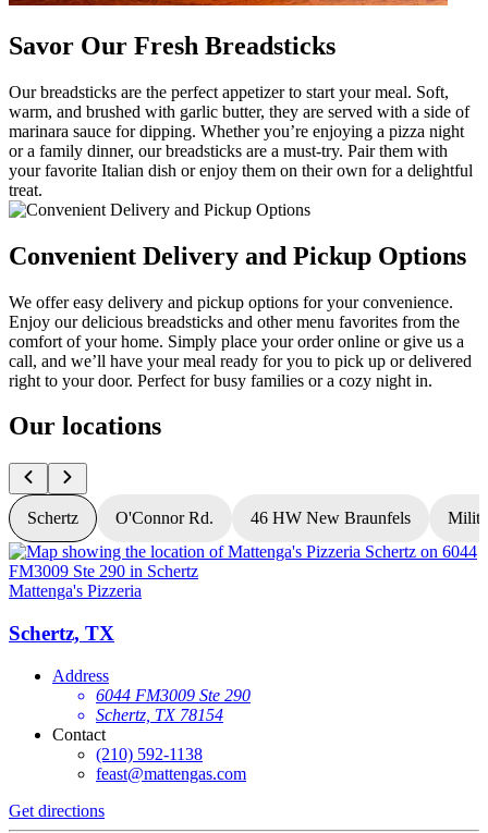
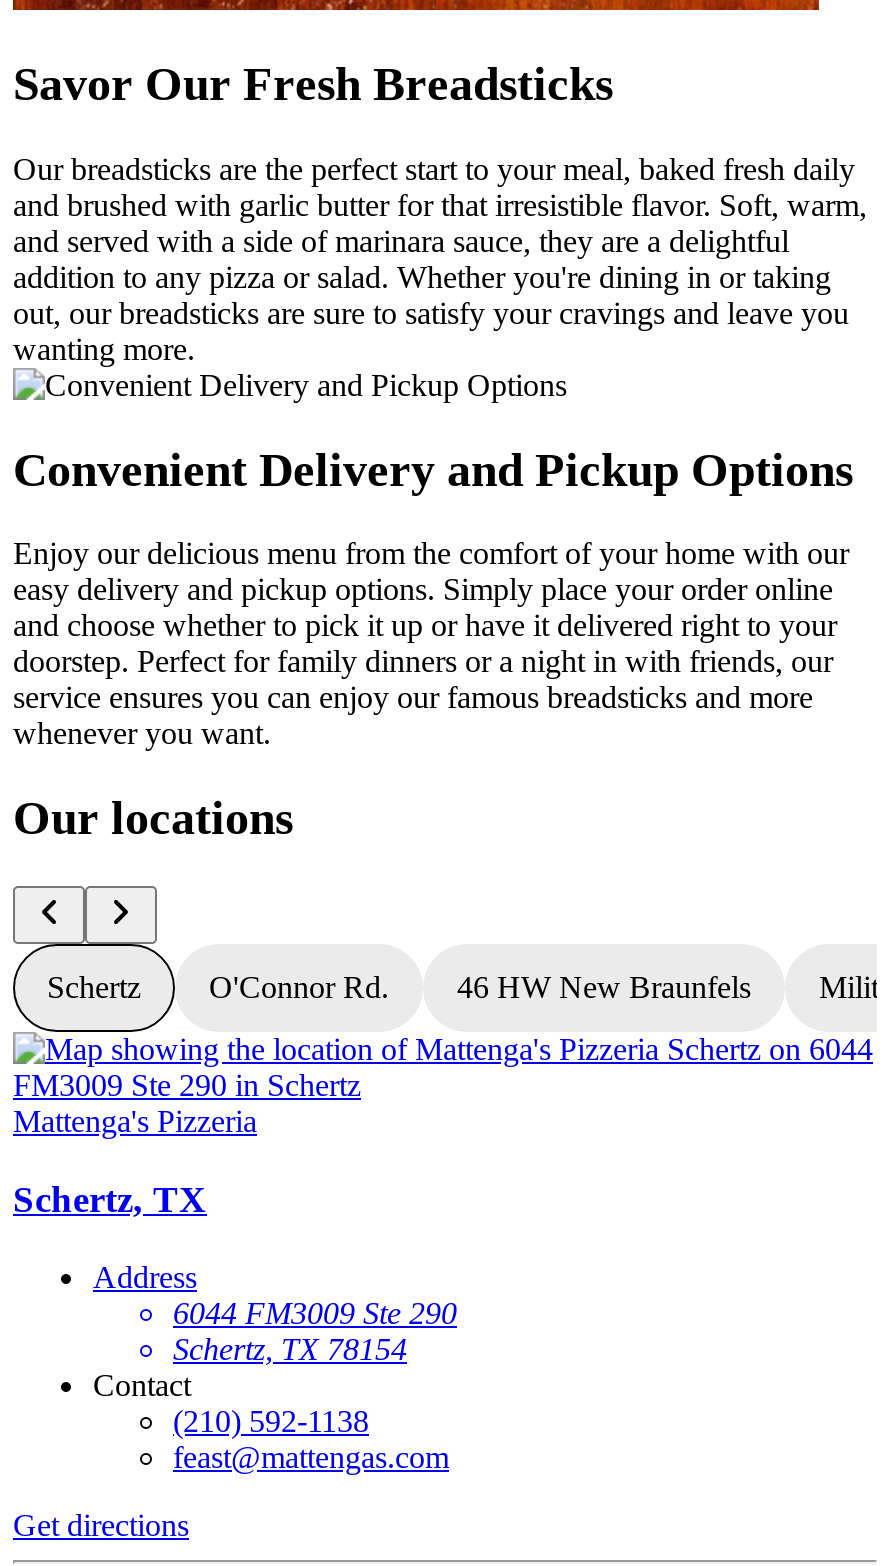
- Our breadsticks are the perfect appetizer to start your meal. Soft,
- warm, and brushed with garlic butter, they are served with a side of
- marinara sauce for dipping. Whether you’re enjoying a pizza night
- or a family dinner, our breadsticks are a must-try. Pair them with
- your favorite Italian dish or enjoy them on their own for a delightful
- treat.
+ Our breadsticks are the perfect start to your meal, baked fresh daily
+ and brushed with garlic butter for that irresistible flavor. Soft, warm,
+ and served with a side of marinara sauce, they are a delightful
+ addition to any pizza or salad. Whether you're dining in or taking
+ out, our breadsticks are sure to satisfy your cravings and leave you
+ wanting more.

- We offer easy delivery and pickup options for your convenience.
- Enjoy our delicious breadsticks and other menu favorites from the
- comfort of your home. Simply place your order online or give us a
- call, and we’ll have your meal ready for you to pick up or delivered
- right to your door. Perfect for busy families or a cozy night in.
+ Enjoy our delicious menu from the comfort of your home with our
+ easy delivery and pickup options. Simply place your order online
+ and choose whether to pick it up or have it delivered right to your
+ doorstep. Perfect for family dinners or a night in with friends, our
+ service ensures you can enjoy our famous breadsticks and more
+ whenever you want.
